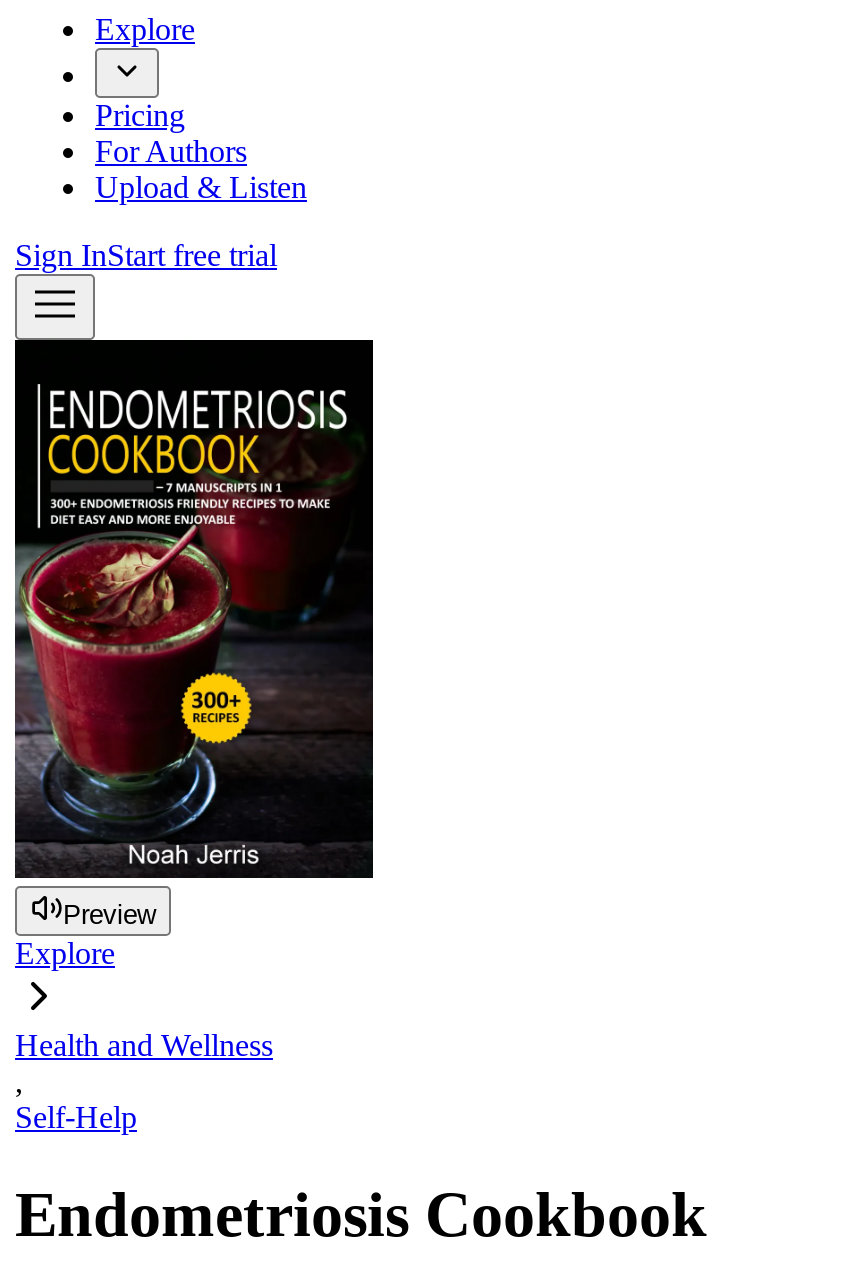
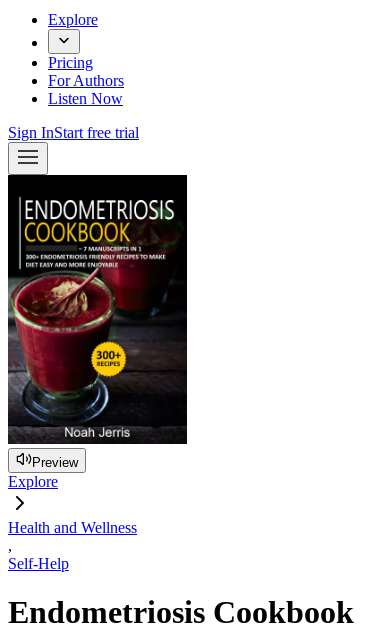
- Upload & Listen
+ Listen Now
